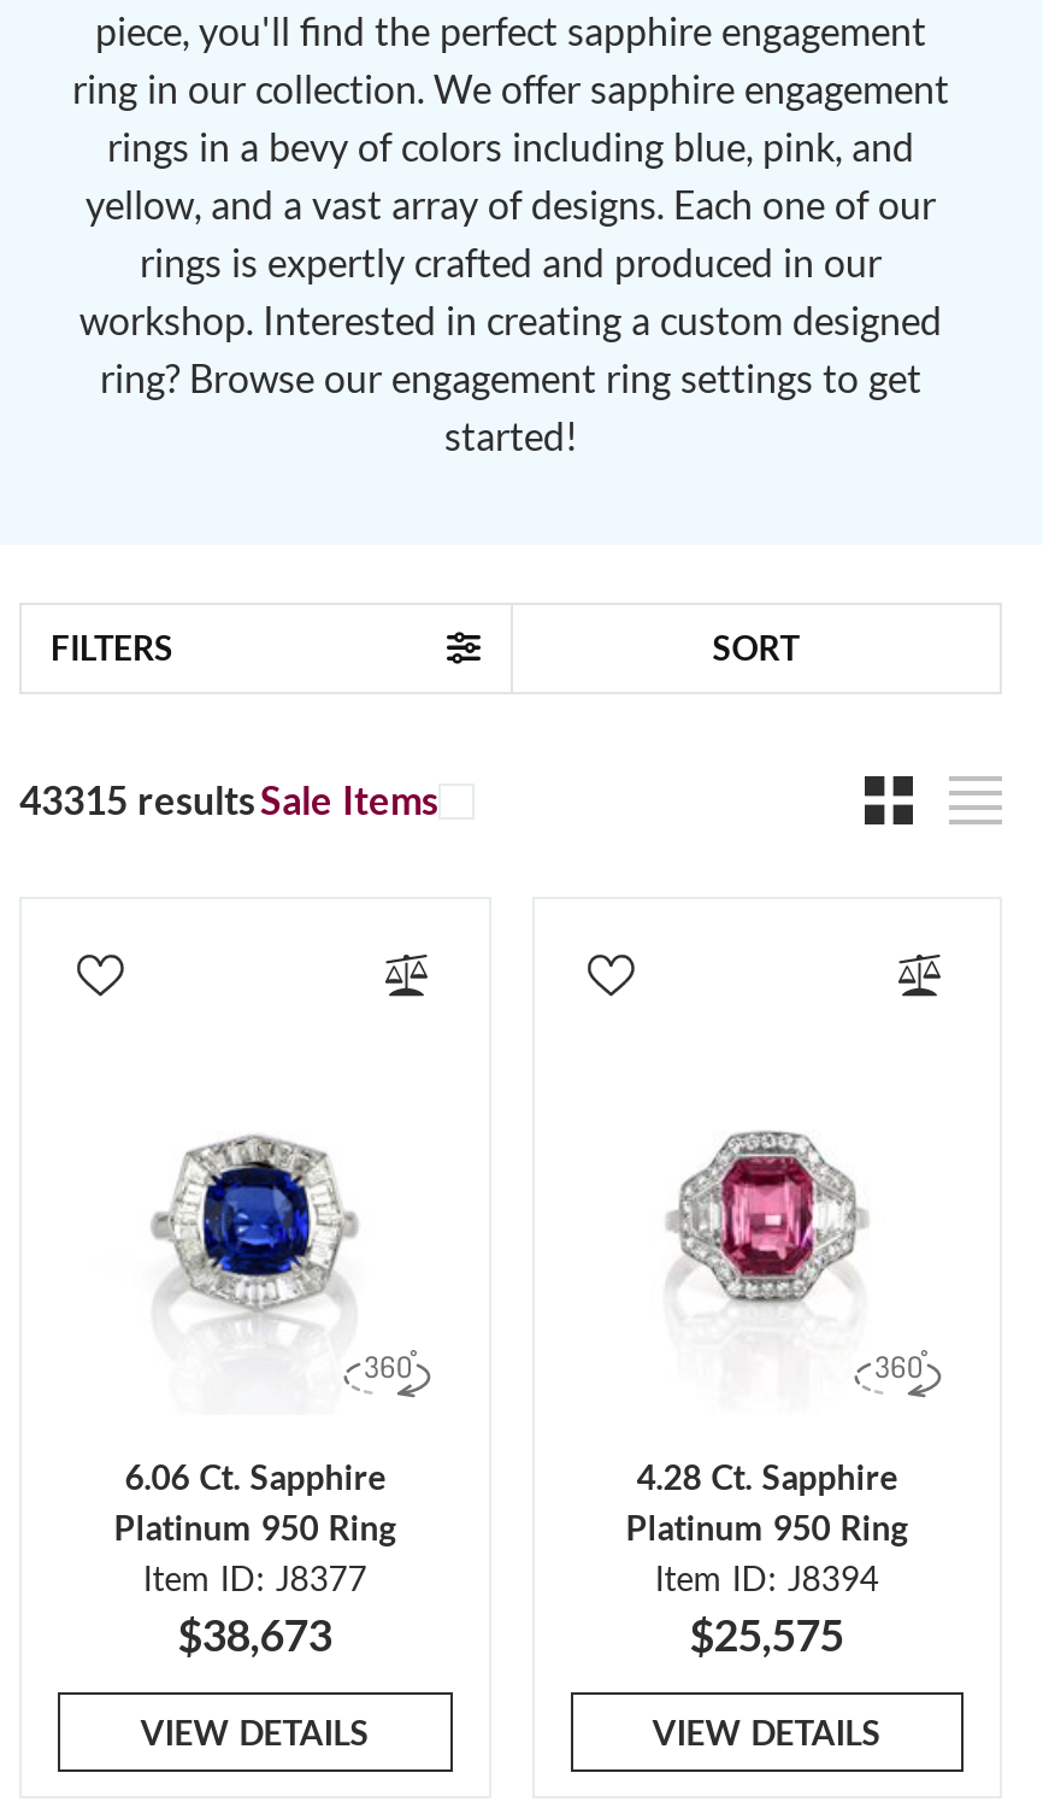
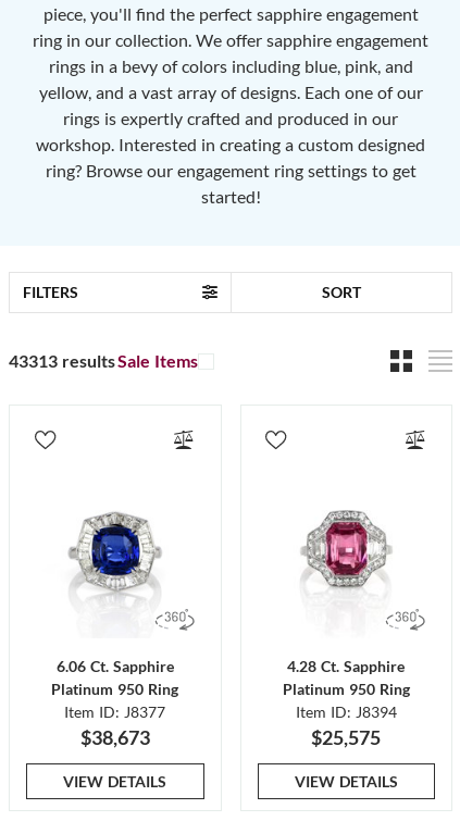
- 43315 results Sale Items
+ 43313 results Sale Items
